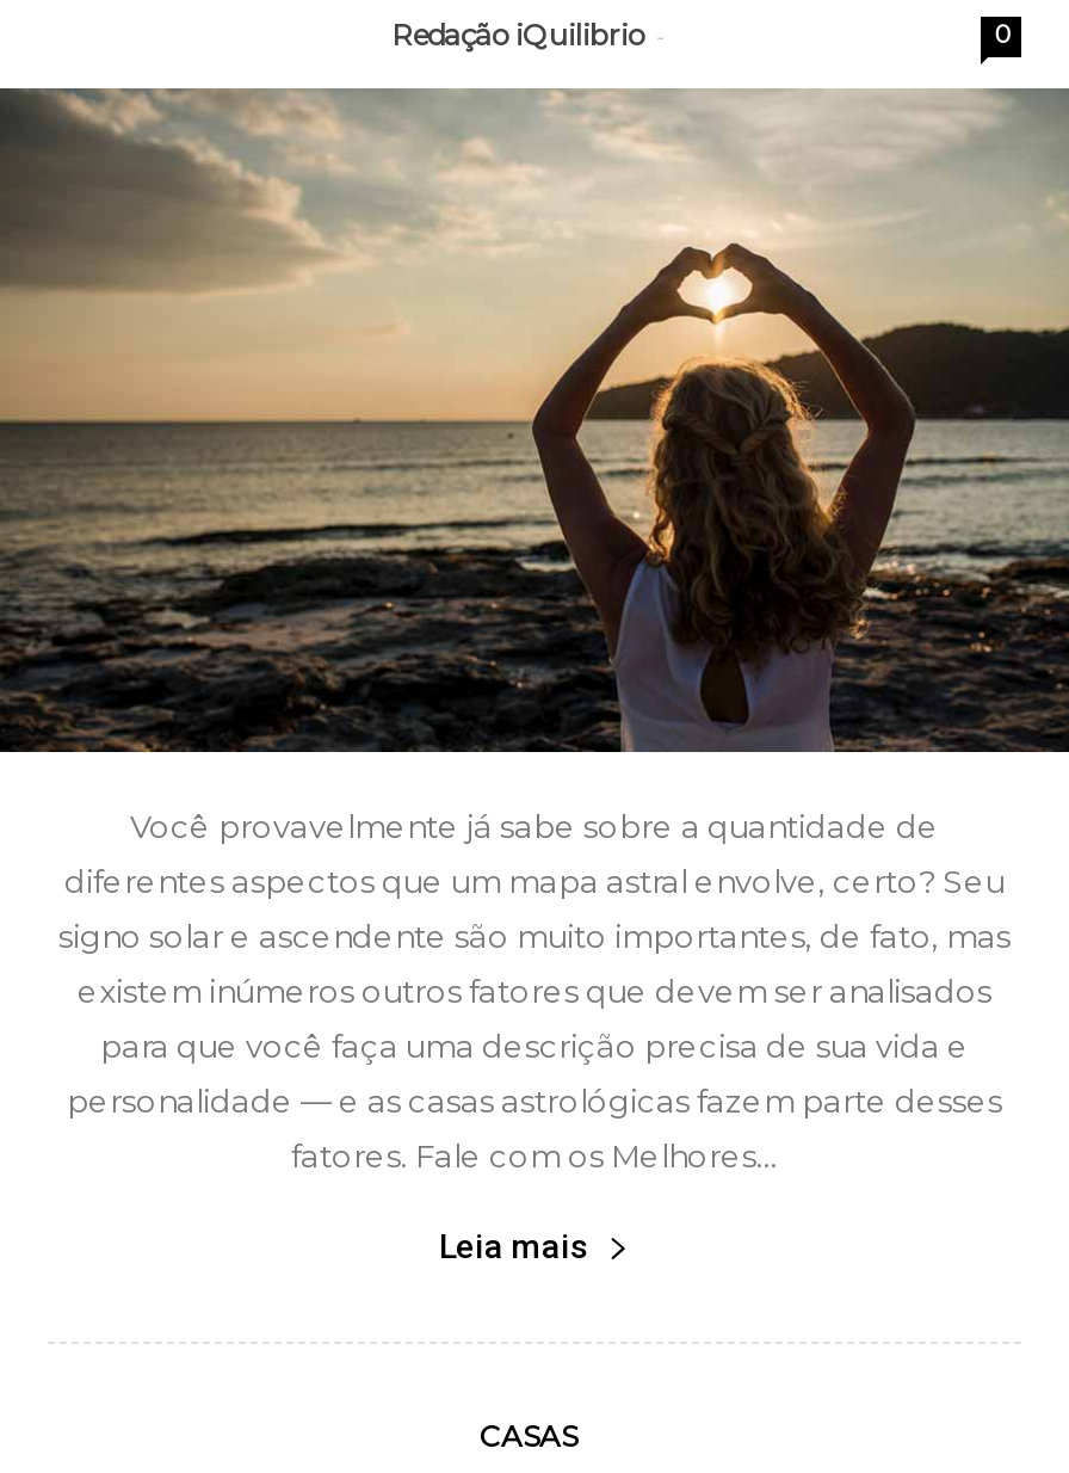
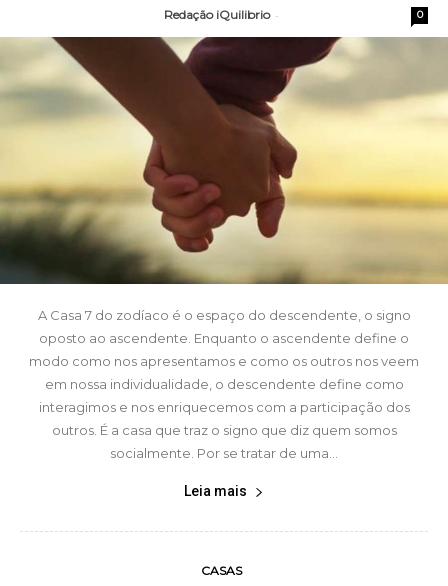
- [image]
- Você provavelmente já sabe sobre a quantidade de
- diferentes aspectos que um mapa astral envolve, certo? Seu
- signo solar e ascendente são muito importantes, de fato, mas
- existem inúmeros outros fatores que devem ser analisados
- para que você faça uma descrição precisa de sua vida e
- personalidade — e as casas astrológicas fazem parte desses
- fatores. Fale com os Melhores...
+ [image]
+ A Casa 7 do zodíaco é o espaço do descendente, o signo
+ oposto ao ascendente. Enquanto o ascendente define o
+ modo como nos apresentamos e como os outros nos veem
+ em nossa individualidade, o descendente define como
+ interagimos e nos enriquecemos com a participação dos
+ outros. É a casa que traz o signo que diz quem somos
+ socialmente. Por se tratar de uma...
